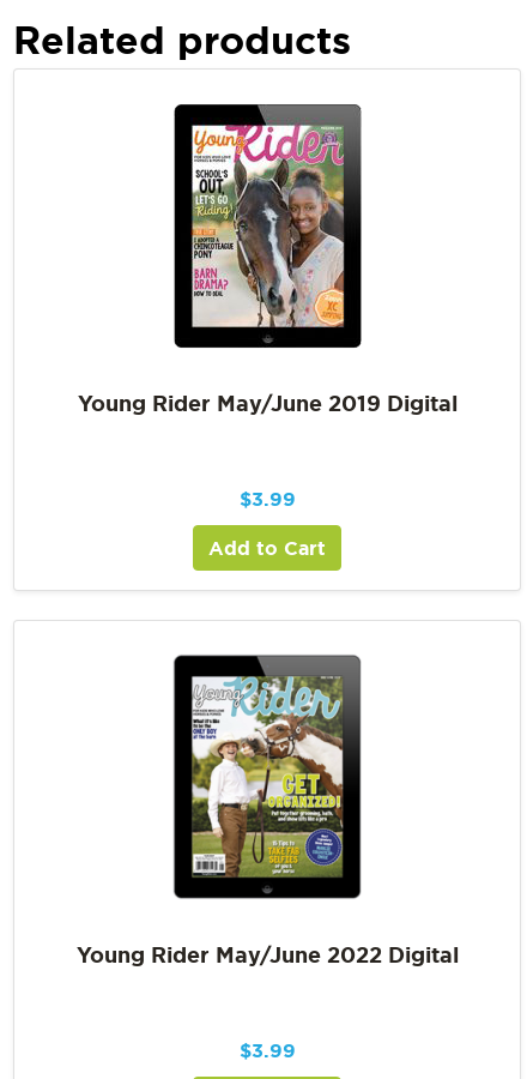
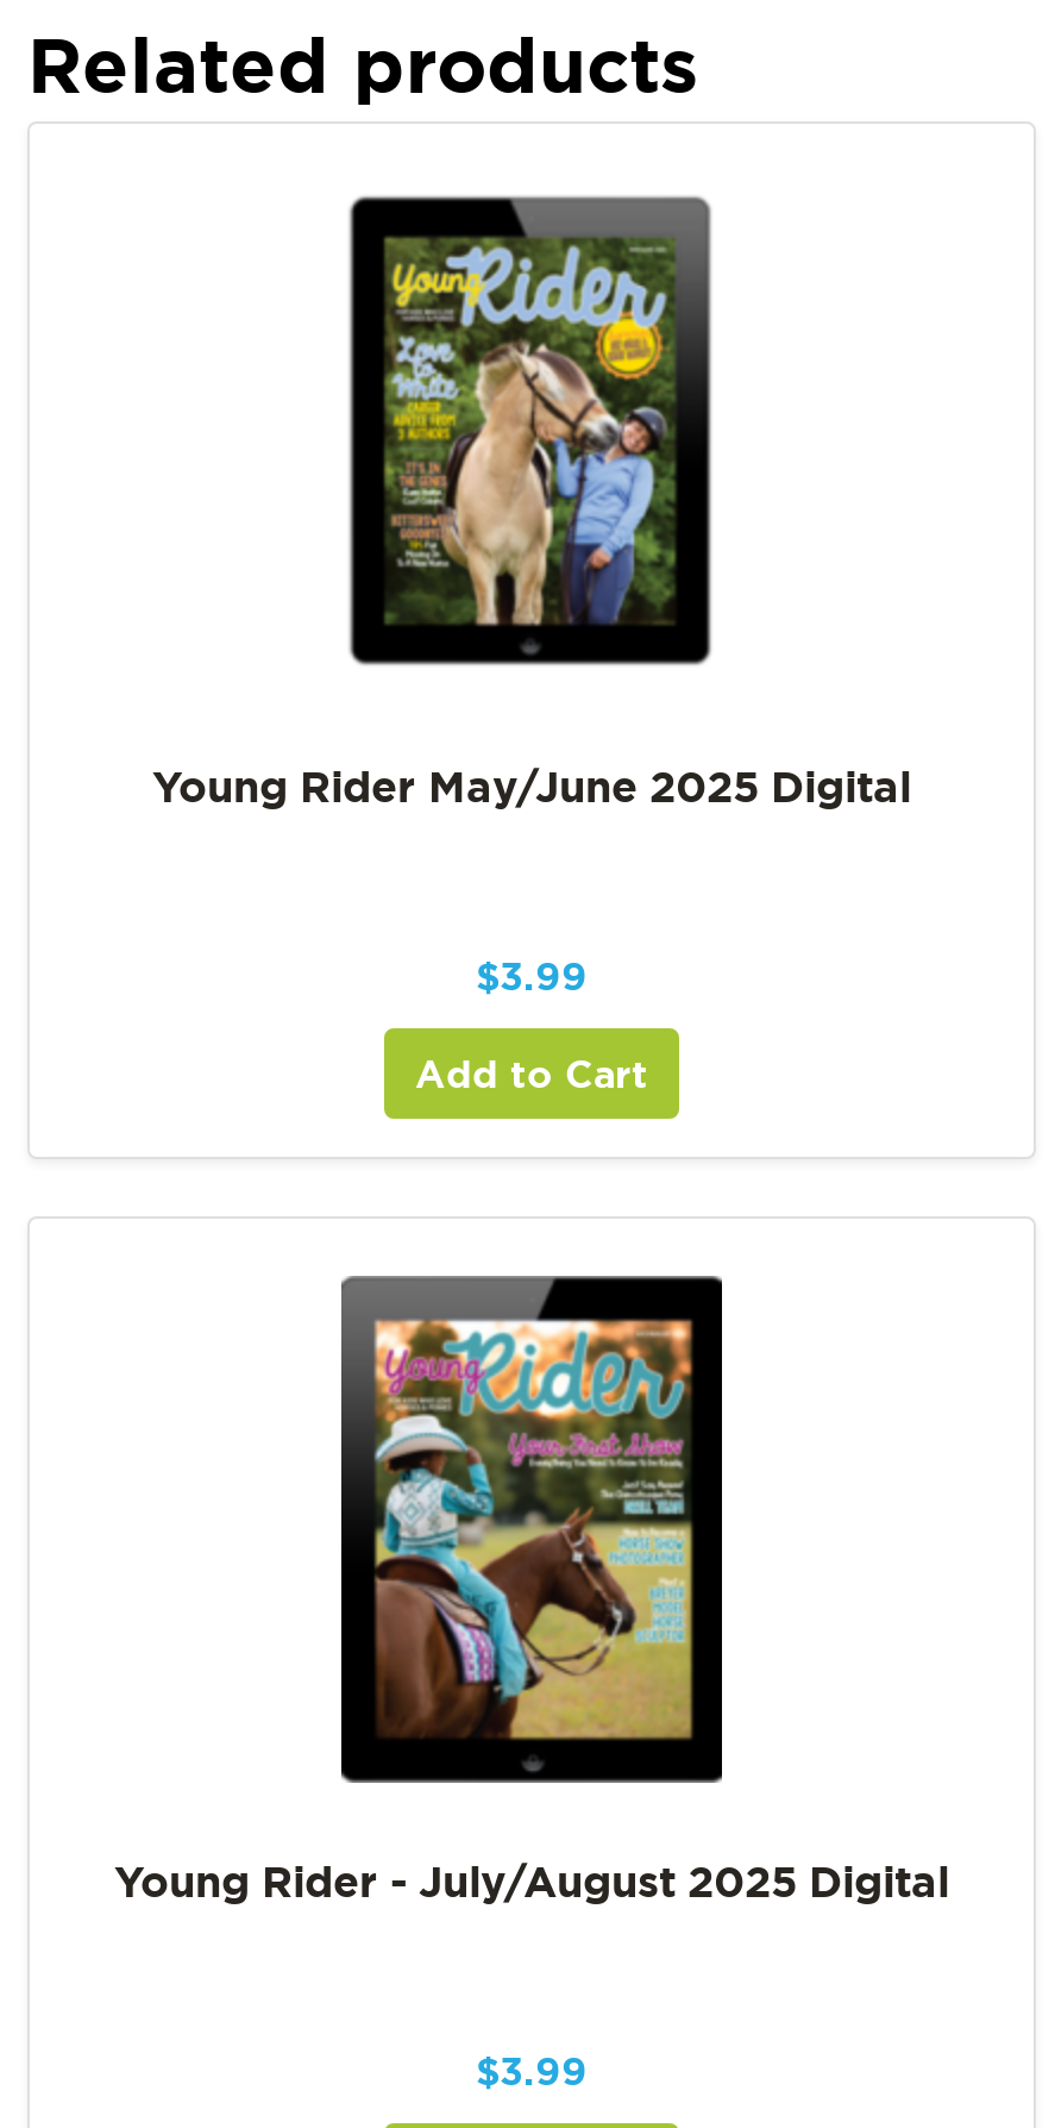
- [image]
- Young Rider May/June 2019 Digital
+ [image]
+ Young Rider May/June 2025 Digital

- [image]
- Young Rider May/June 2022 Digital
+ [image]
+ Young Rider - July/August 2025 Digital
